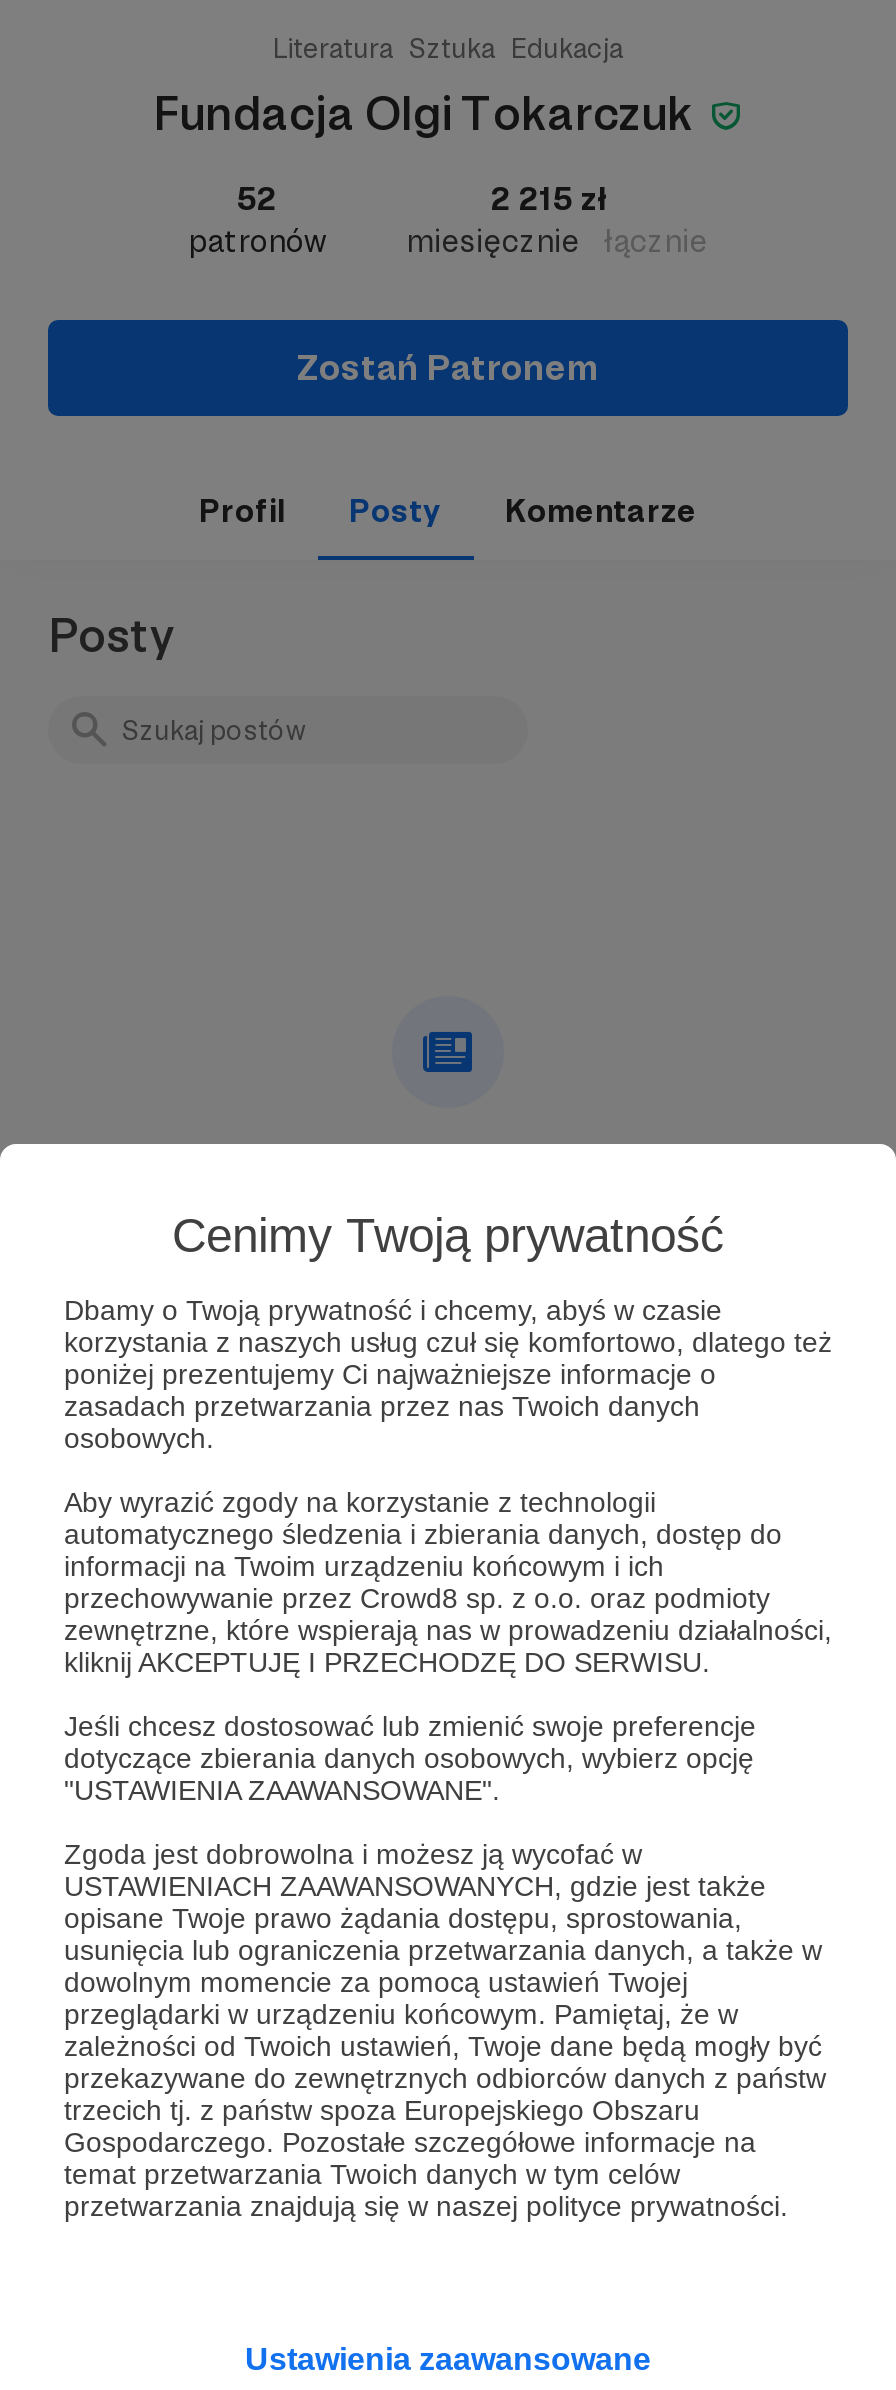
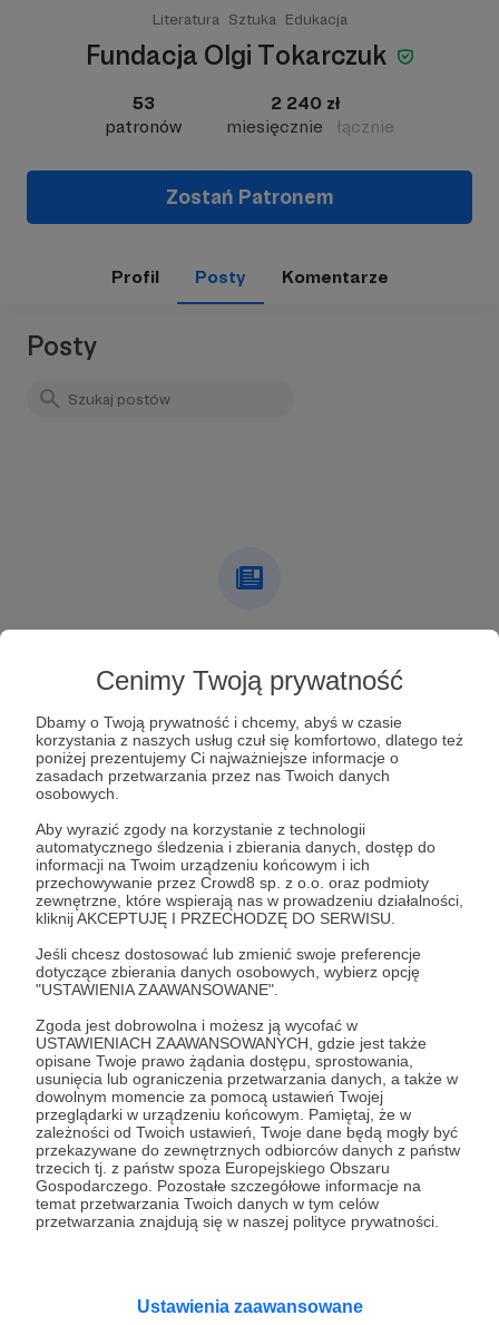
- 52
+ 53

- 2 215 zł
+ 2 240 zł
